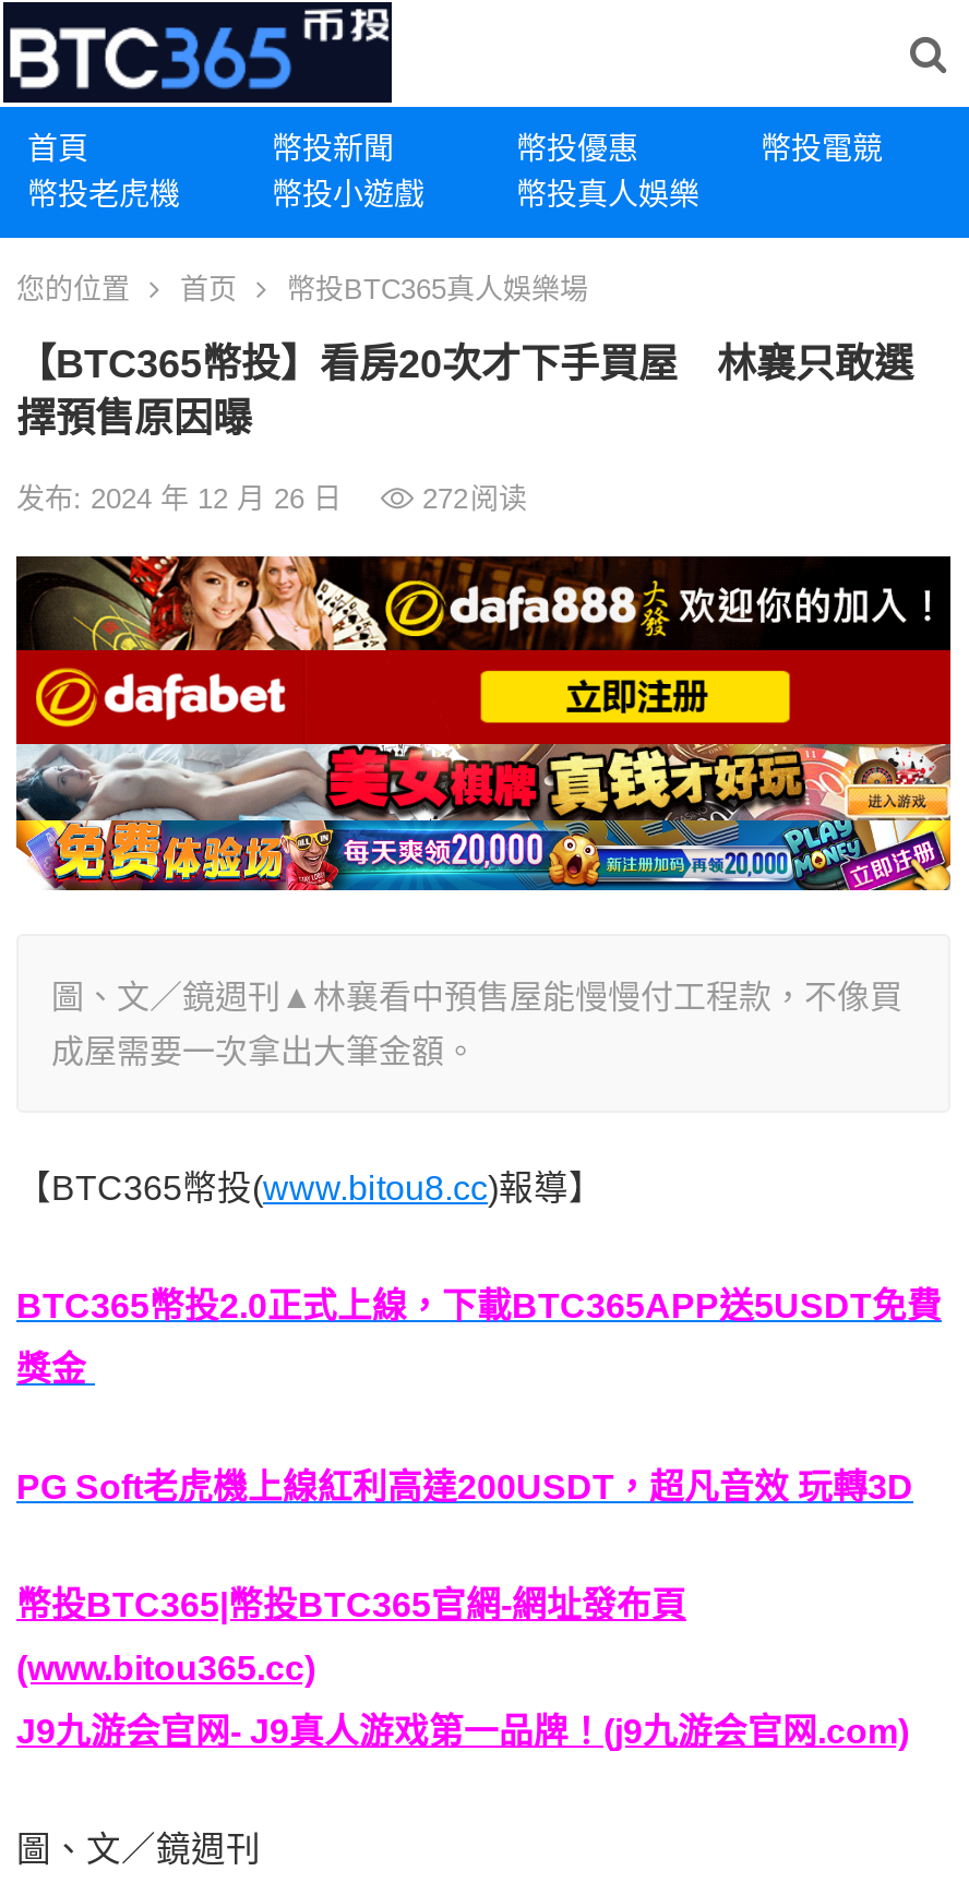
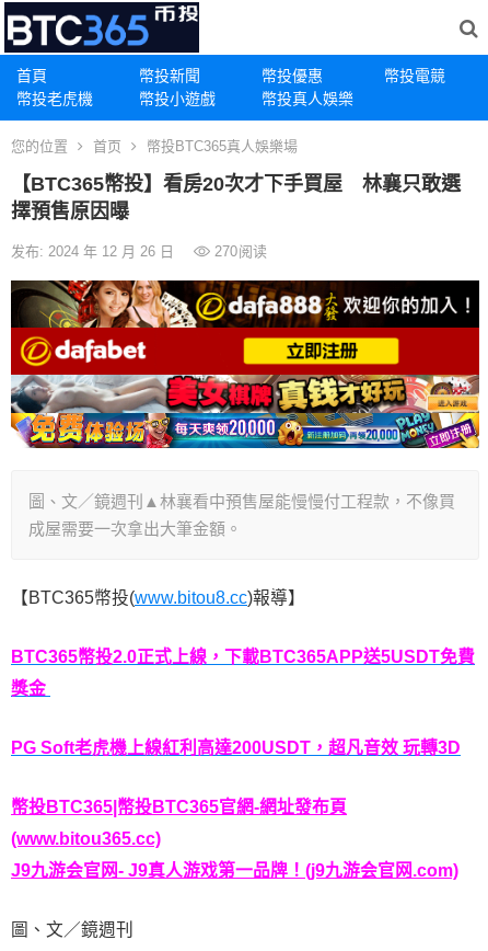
- 发布: 2024 年 12 月 26 日 272阅读
+ 发布: 2024 年 12 月 26 日 270阅读
